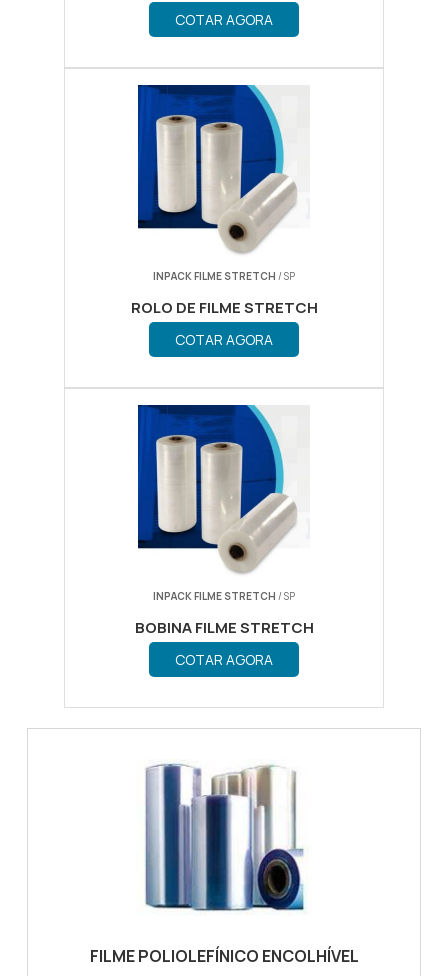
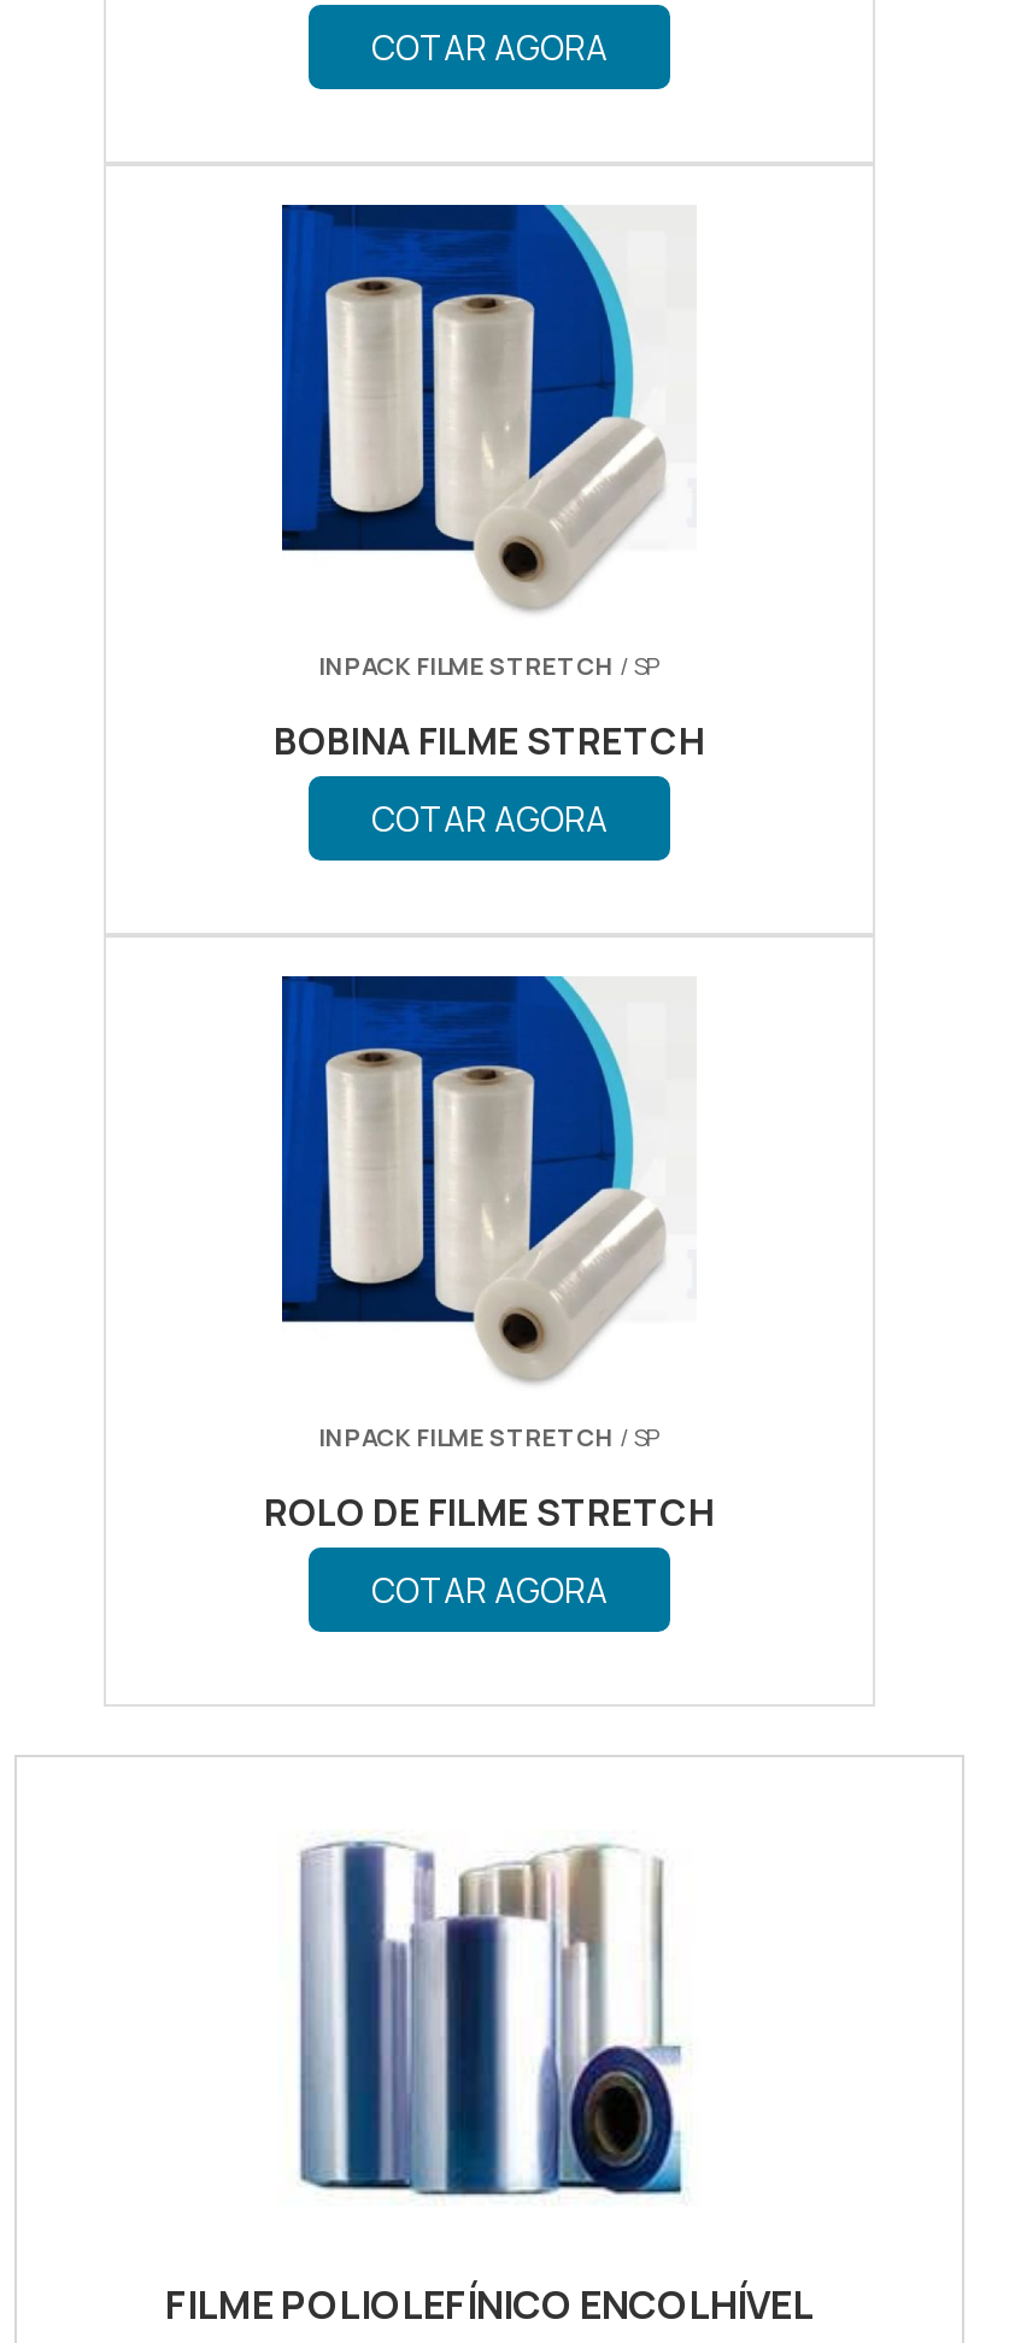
moved down: ROLO DE FILME STRETCH

moved up: BOBINA FILME STRETCH
